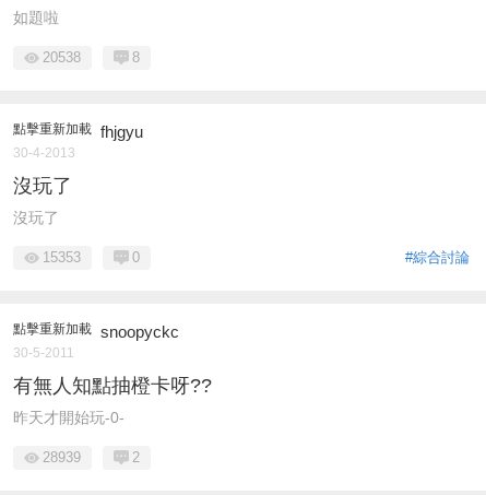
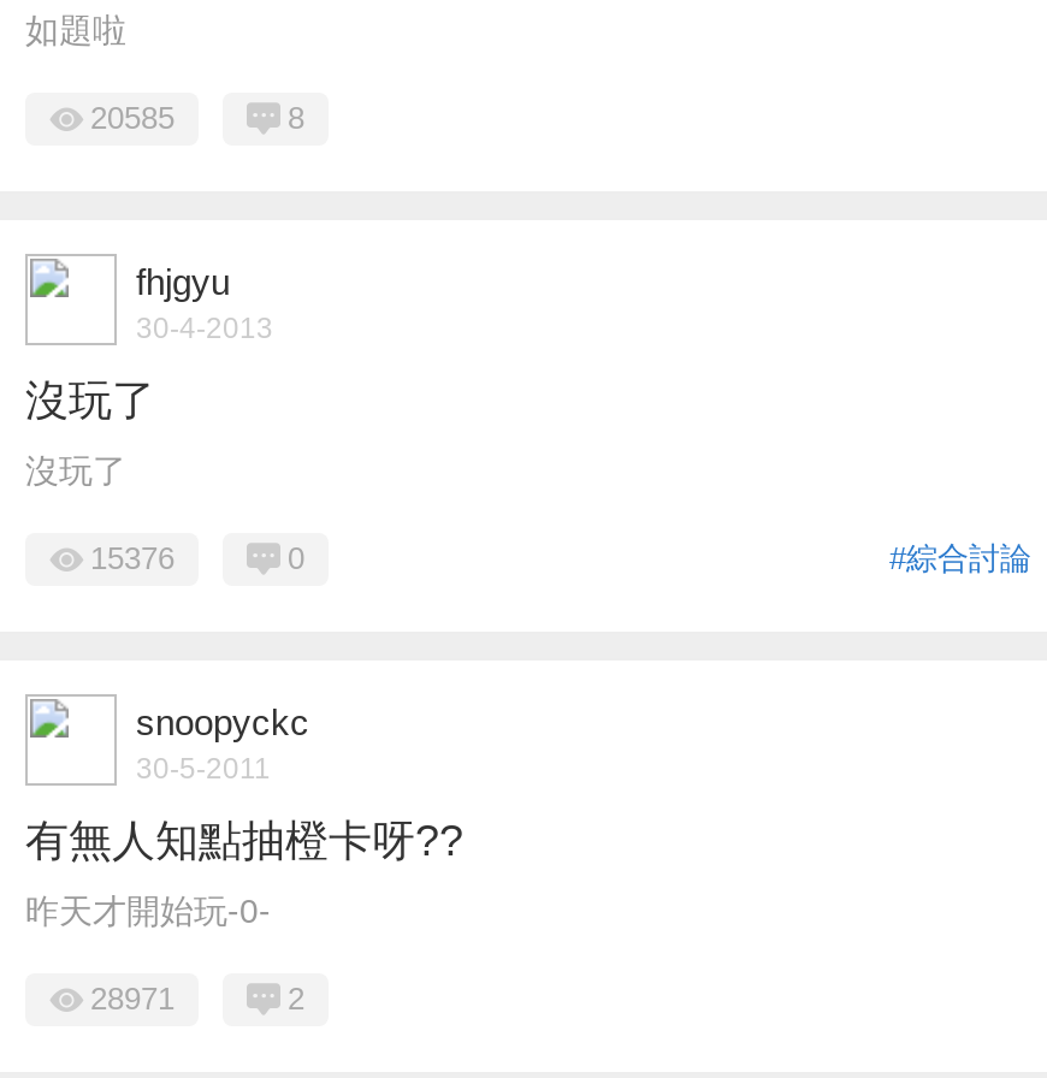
- 20538
+ 20585

- 點擊重新加載 fhjgyu
+ fhjgyu

- 15353
+ 15376

- 點擊重新加載 snoopyckc
+ snoopyckc

- 28939
+ 28971
